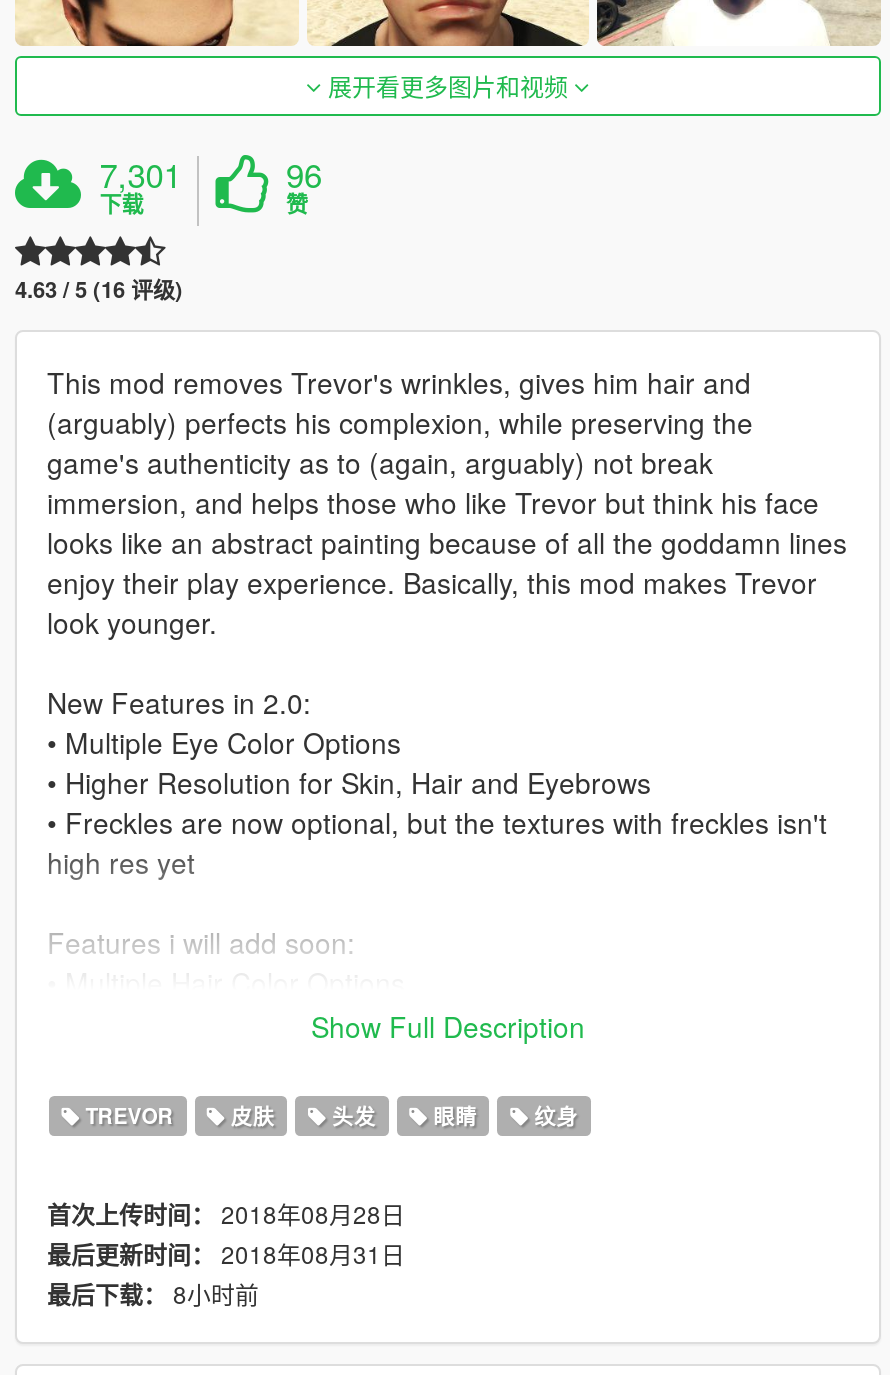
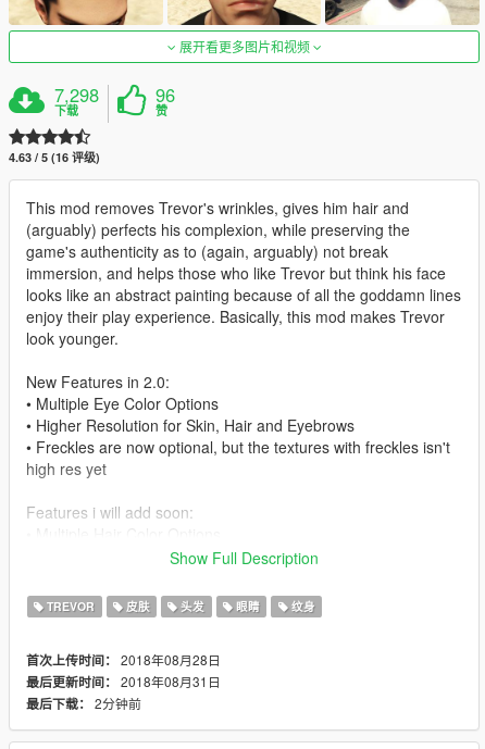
- 7,301
+ 7,298

- 最后下载：8小时前
+ 最后下载：2分钟前
